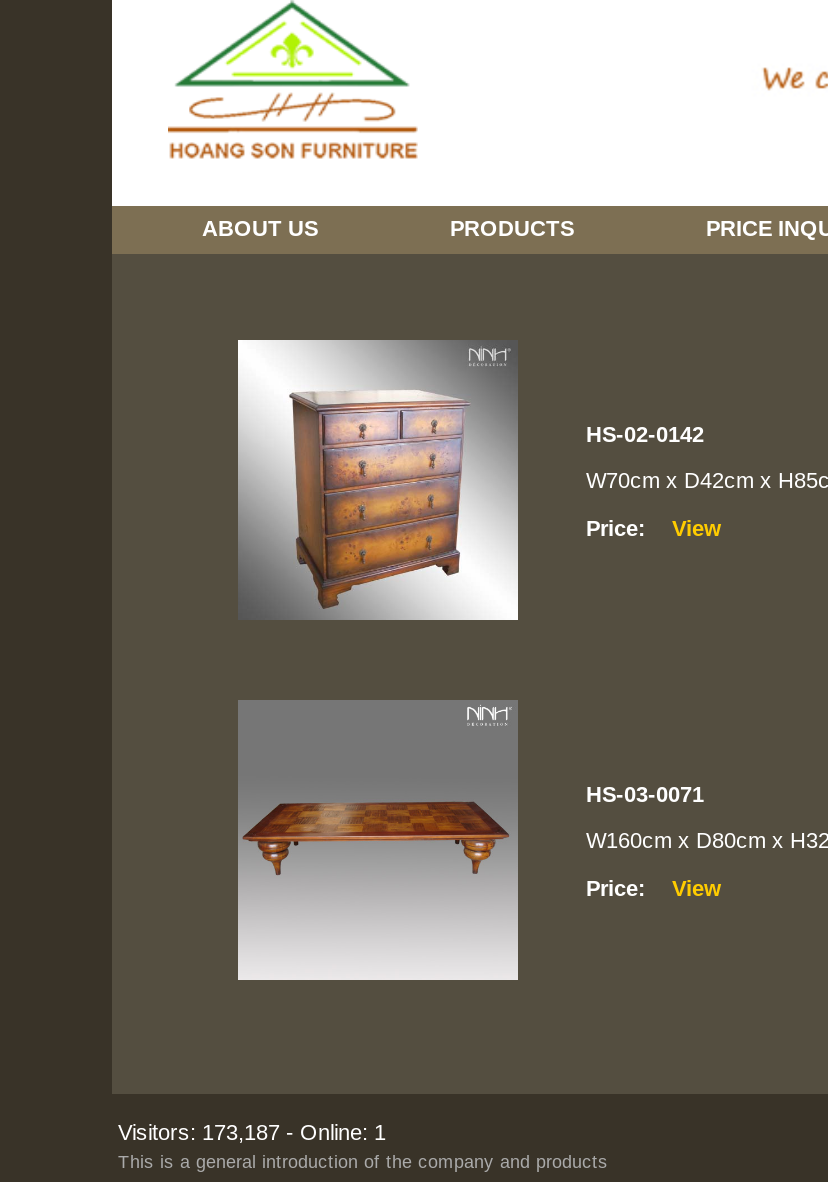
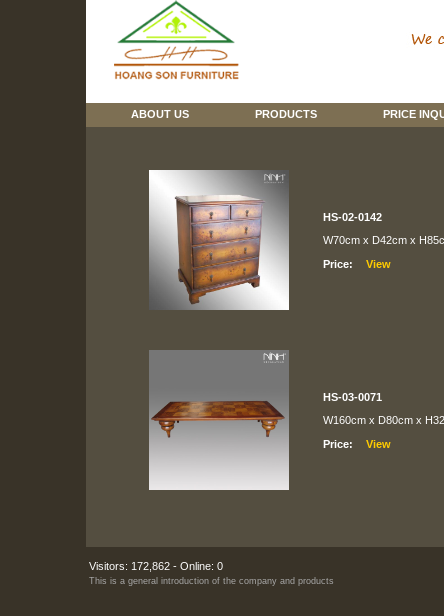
- Visitors: 173,187 - Online: 1
+ Visitors: 172,862 - Online: 0
